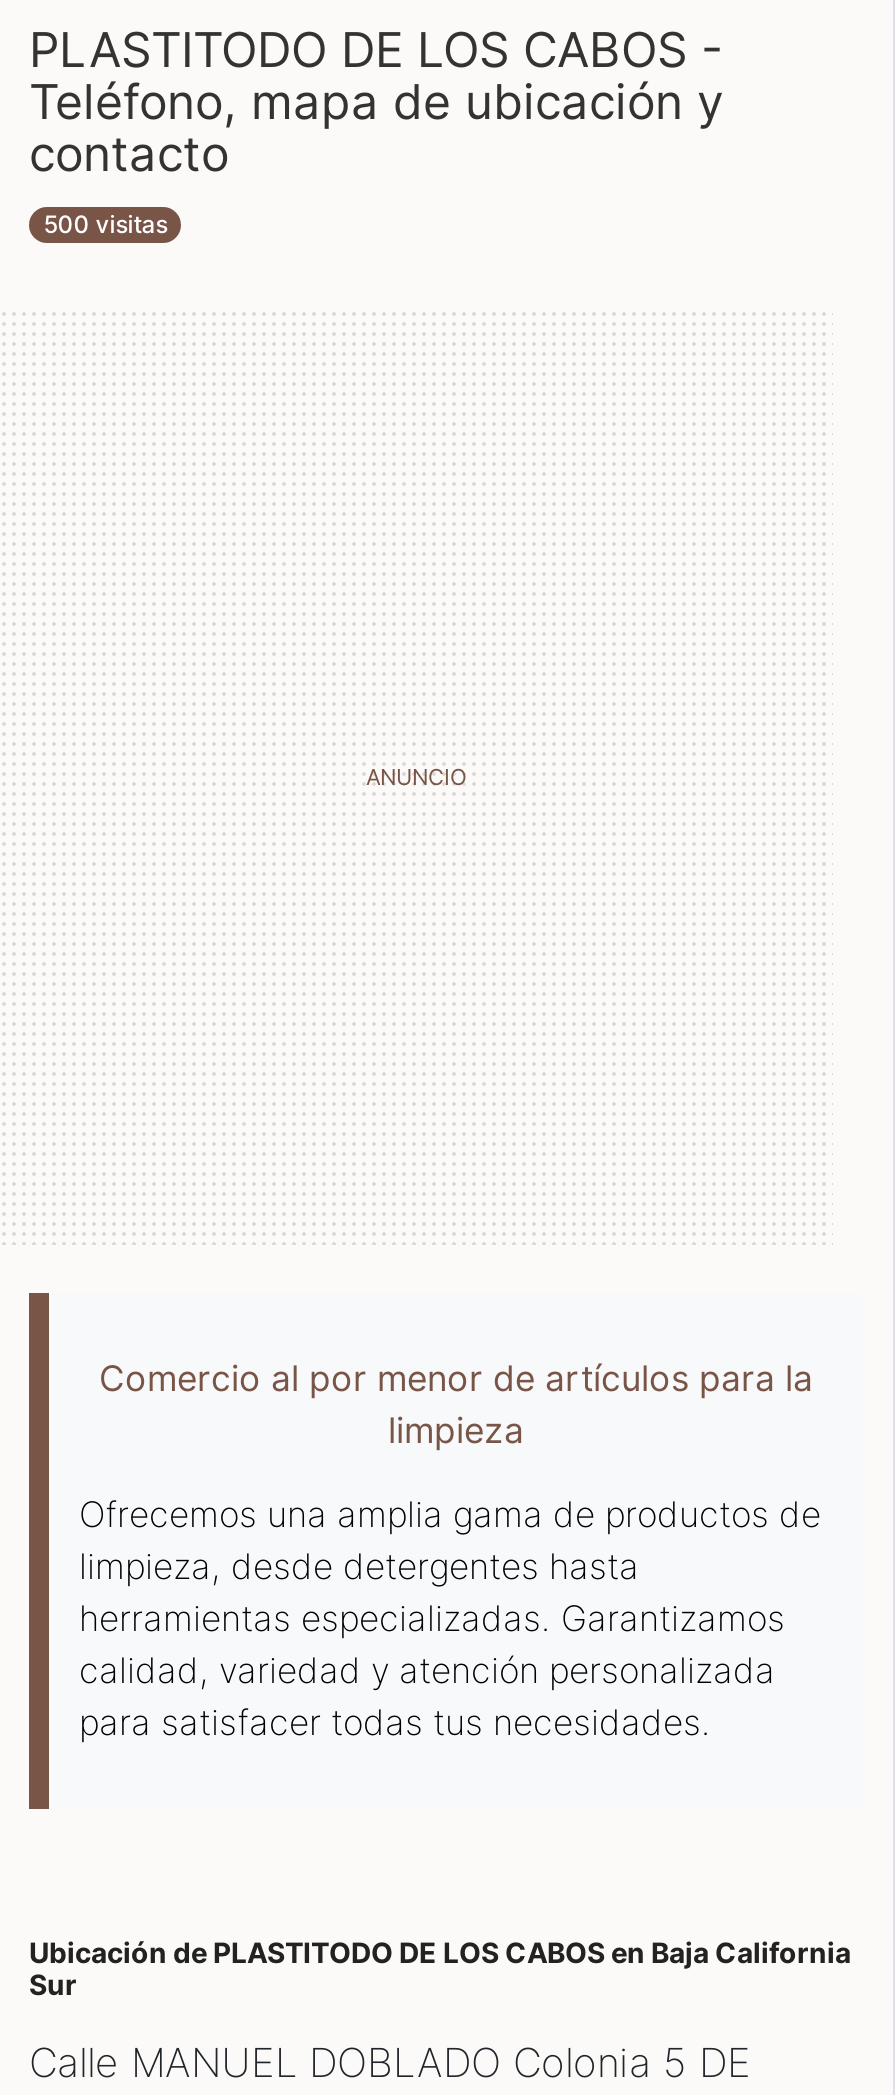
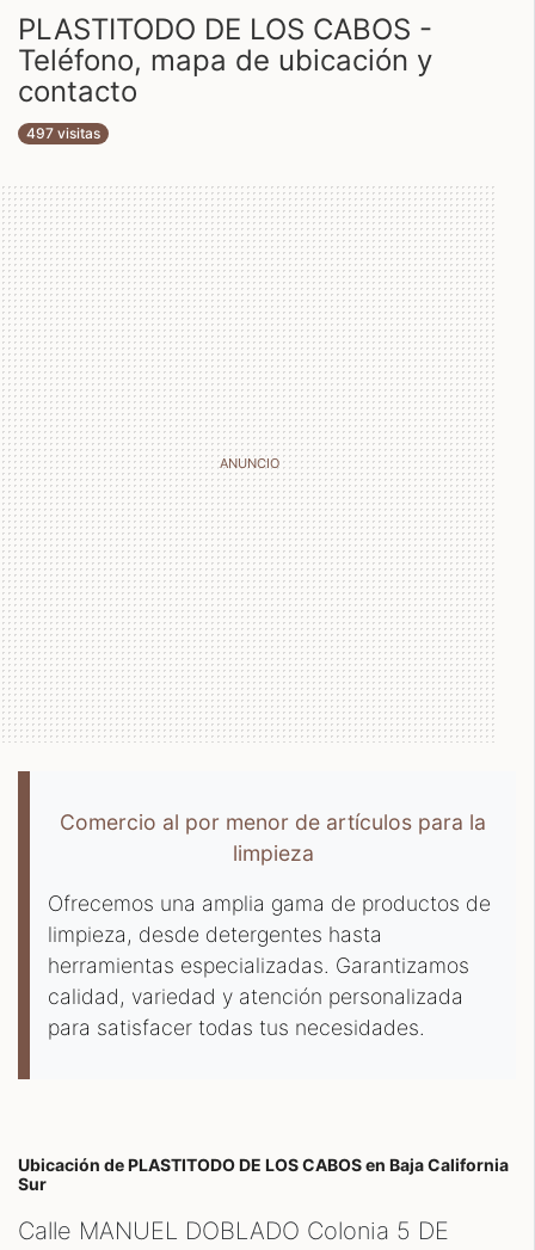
- 500 visitas
+ 497 visitas
